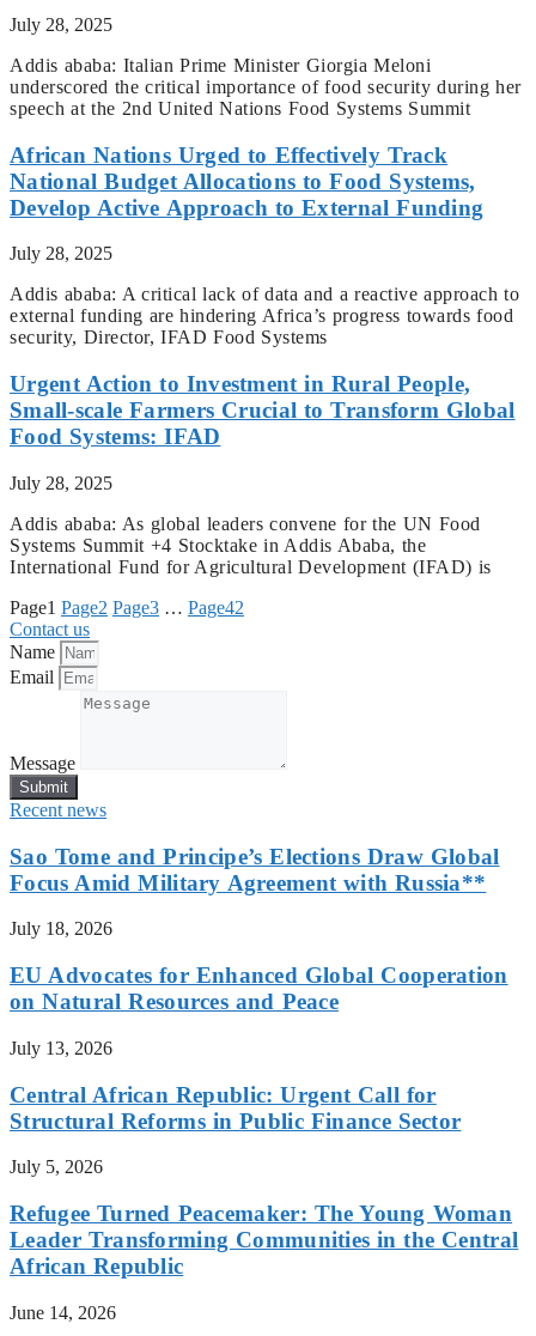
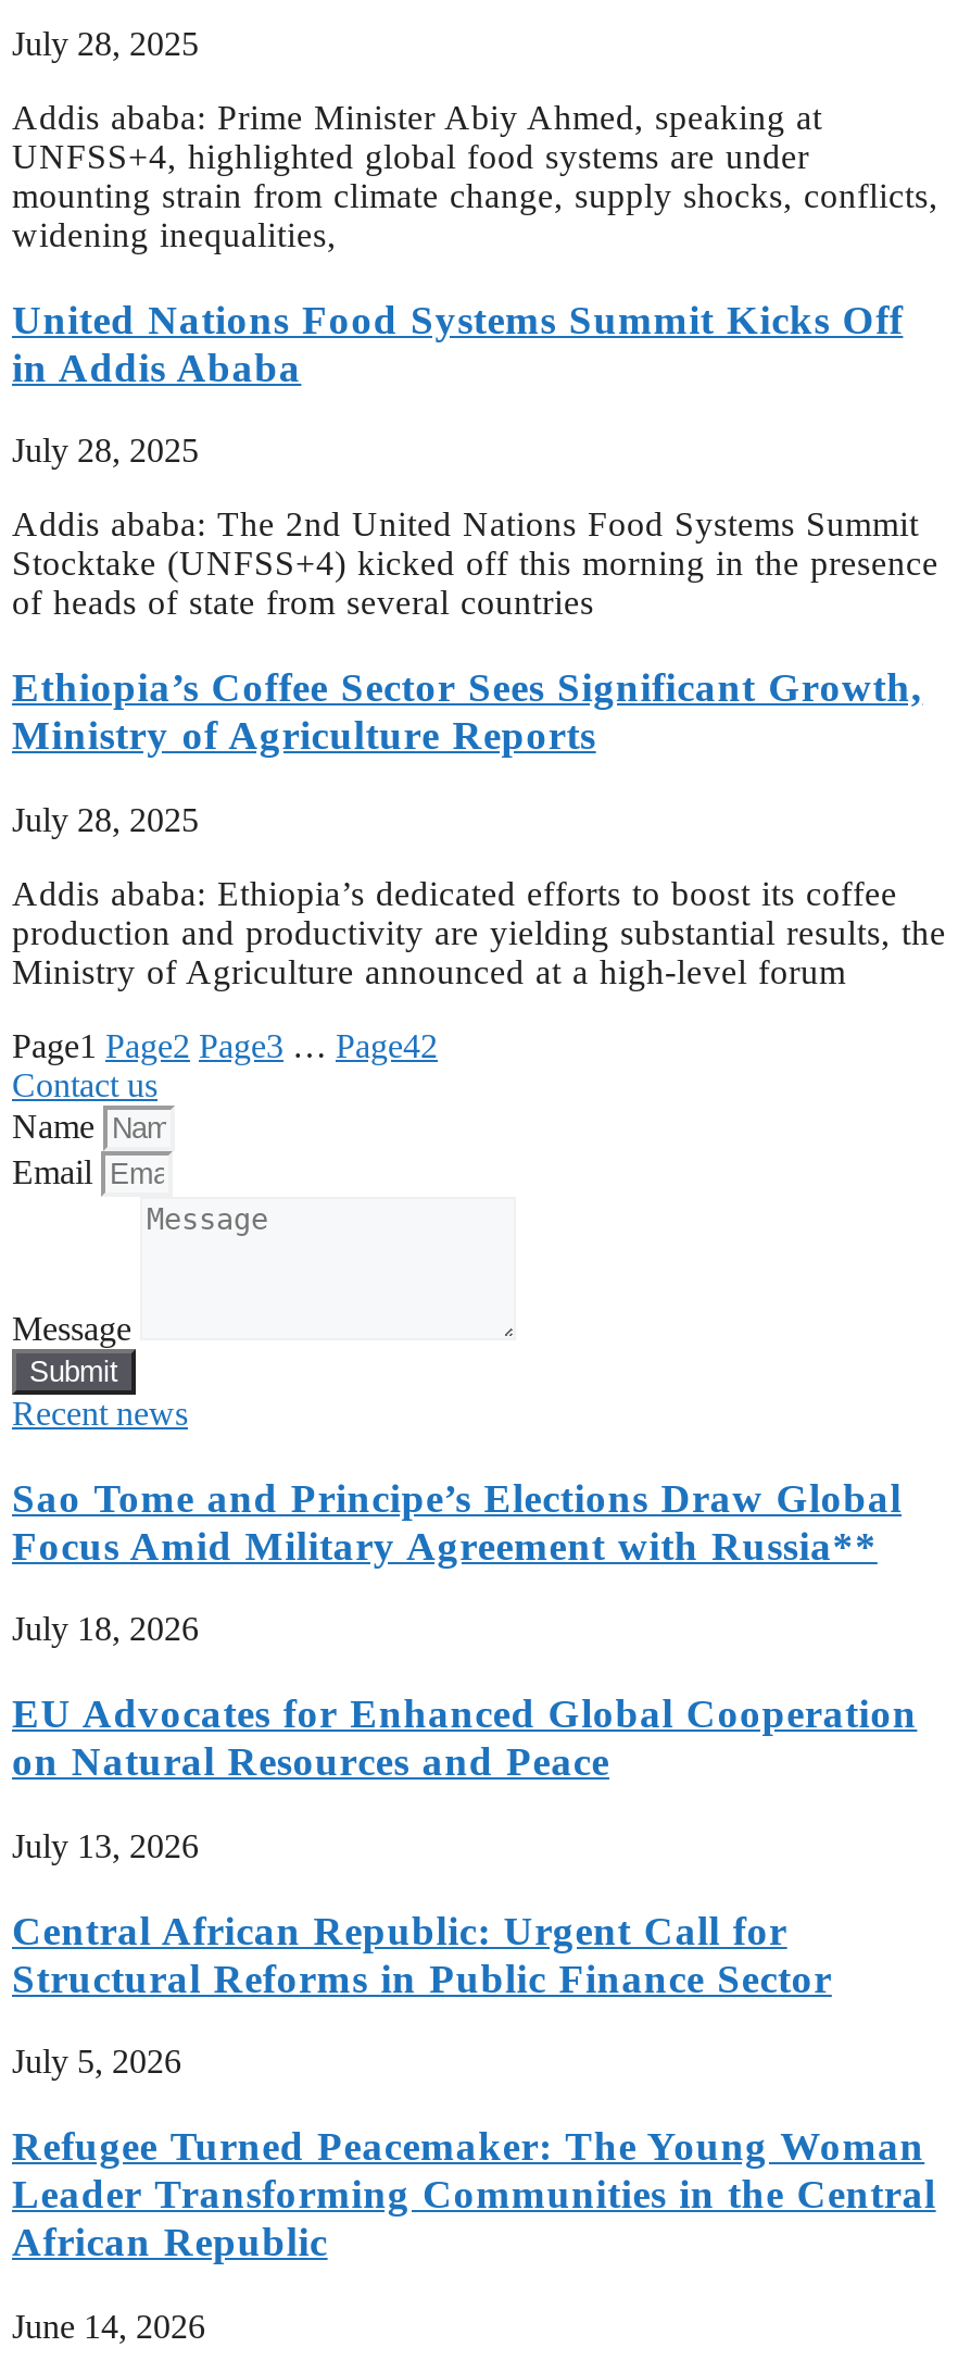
- Addis ababa: Italian Prime Minister Giorgia Meloni
- underscored the critical importance of food security during her
- speech at the 2nd United Nations Food Systems Summit
+ Addis ababa: Prime Minister Abiy Ahmed, speaking at
+ UNFSS+4, highlighted global food systems are under
+ mounting strain from climate change, supply shocks, conflicts,
+ widening inequalities,

- African Nations Urged to Effectively Track
- National Budget Allocations to Food Systems,
- Develop Active Approach to External Funding
+ United Nations Food Systems Summit Kicks Off
+ in Addis Ababa

- Addis ababa: A critical lack of data and a reactive approach to
- external funding are hindering Africa’s progress towards food
- security, Director, IFAD Food Systems
+ Addis ababa: The 2nd United Nations Food Systems Summit
+ Stocktake (UNFSS+4) kicked off this morning in the presence
+ of heads of state from several countries

- Urgent Action to Investment in Rural People,
- Small-scale Farmers Crucial to Transform Global
- Food Systems: IFAD
+ Ethiopia’s Coffee Sector Sees Significant Growth,
+ Ministry of Agriculture Reports

- Addis ababa: As global leaders convene for the UN Food
- Systems Summit +4 Stocktake in Addis Ababa, the
- International Fund for Agricultural Development (IFAD) is
+ Addis ababa: Ethiopia’s dedicated efforts to boost its coffee
+ production and productivity are yielding substantial results, the
+ Ministry of Agriculture announced at a high-level forum
